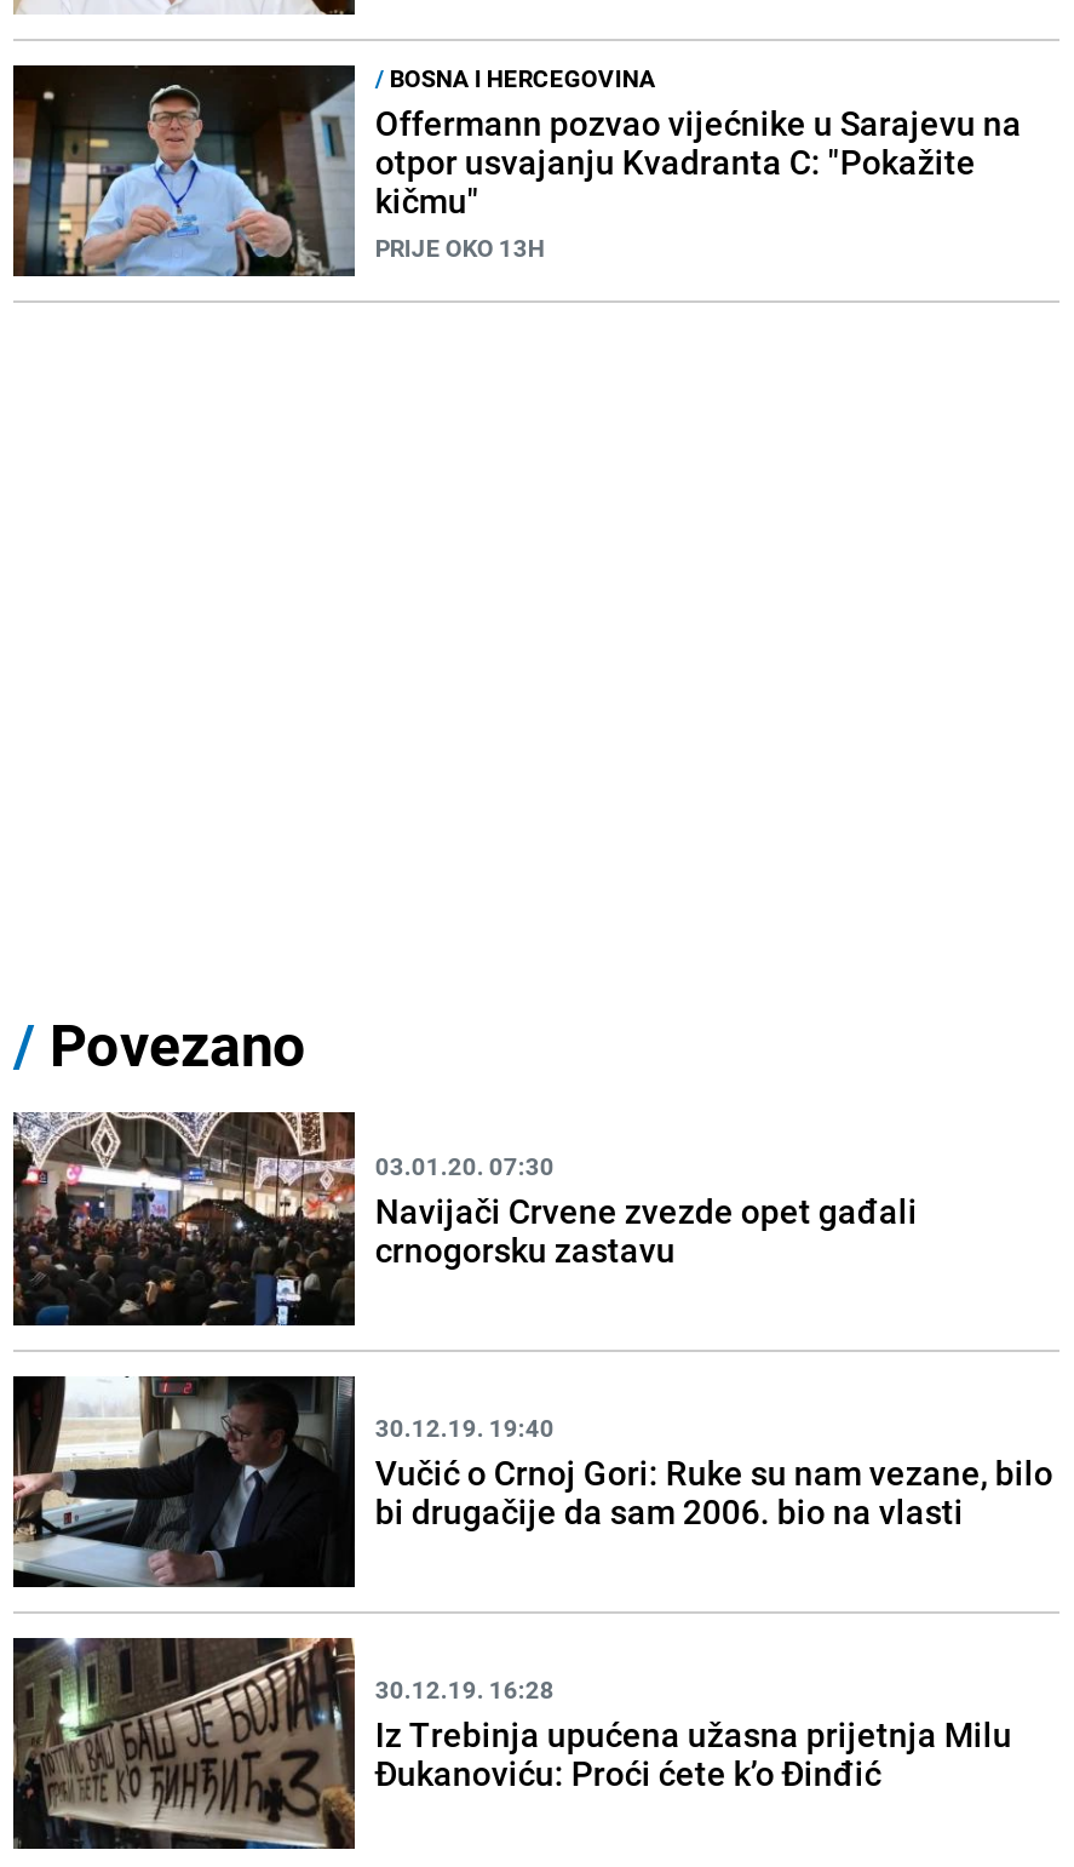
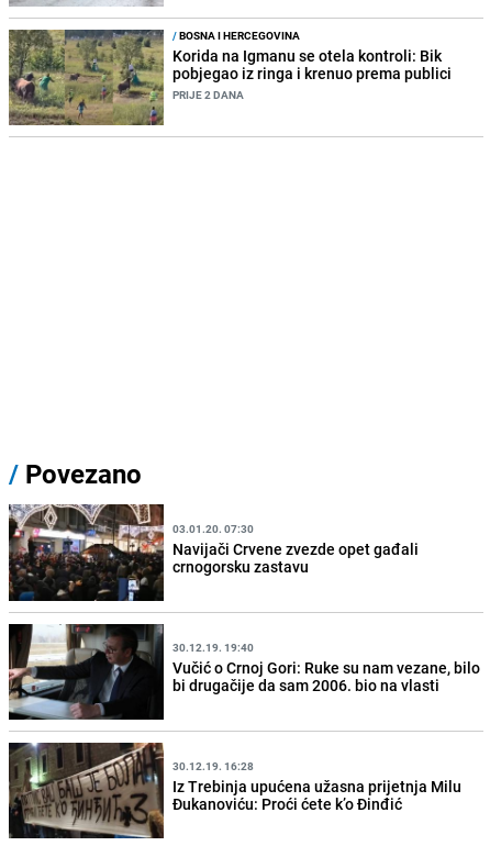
- [image]
- Offermann pozvao vijećnike u Sarajevu na
- otpor usvajanju Kvadranta C: "Pokažite
- kičmu"
- PRIJE OKO 13H
+ [image]
+ Korida na Igmanu se otela kontroli: Bik
+ pobjegao iz ringa i krenuo prema publici
+ PRIJE 2 DANA
